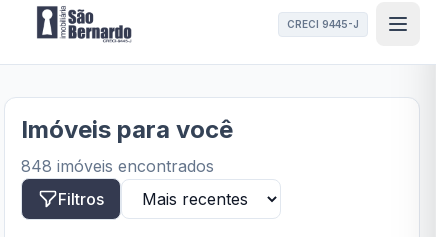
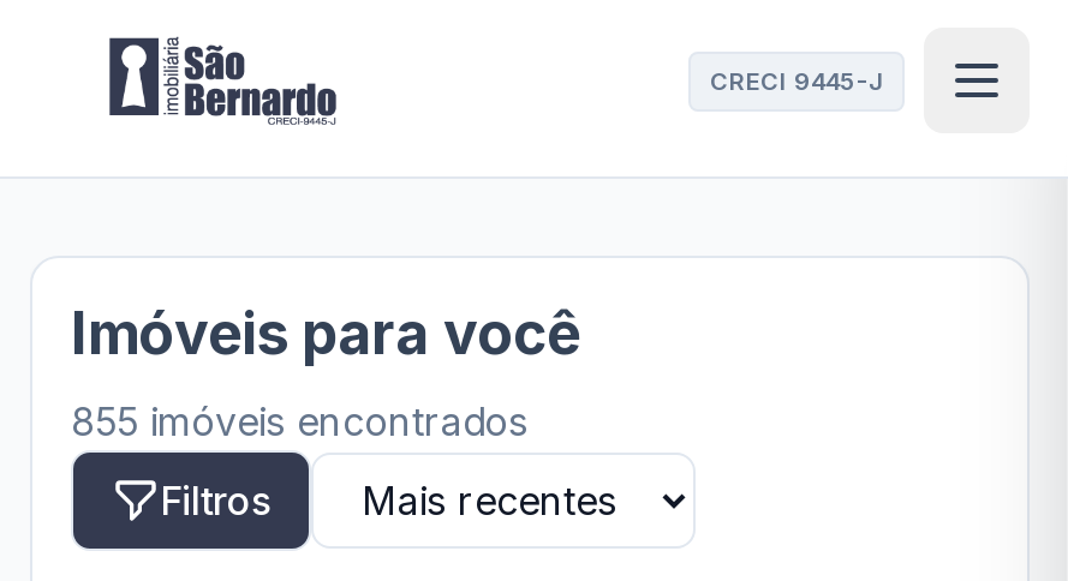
- 848 imóveis encontrados
+ 855 imóveis encontrados
